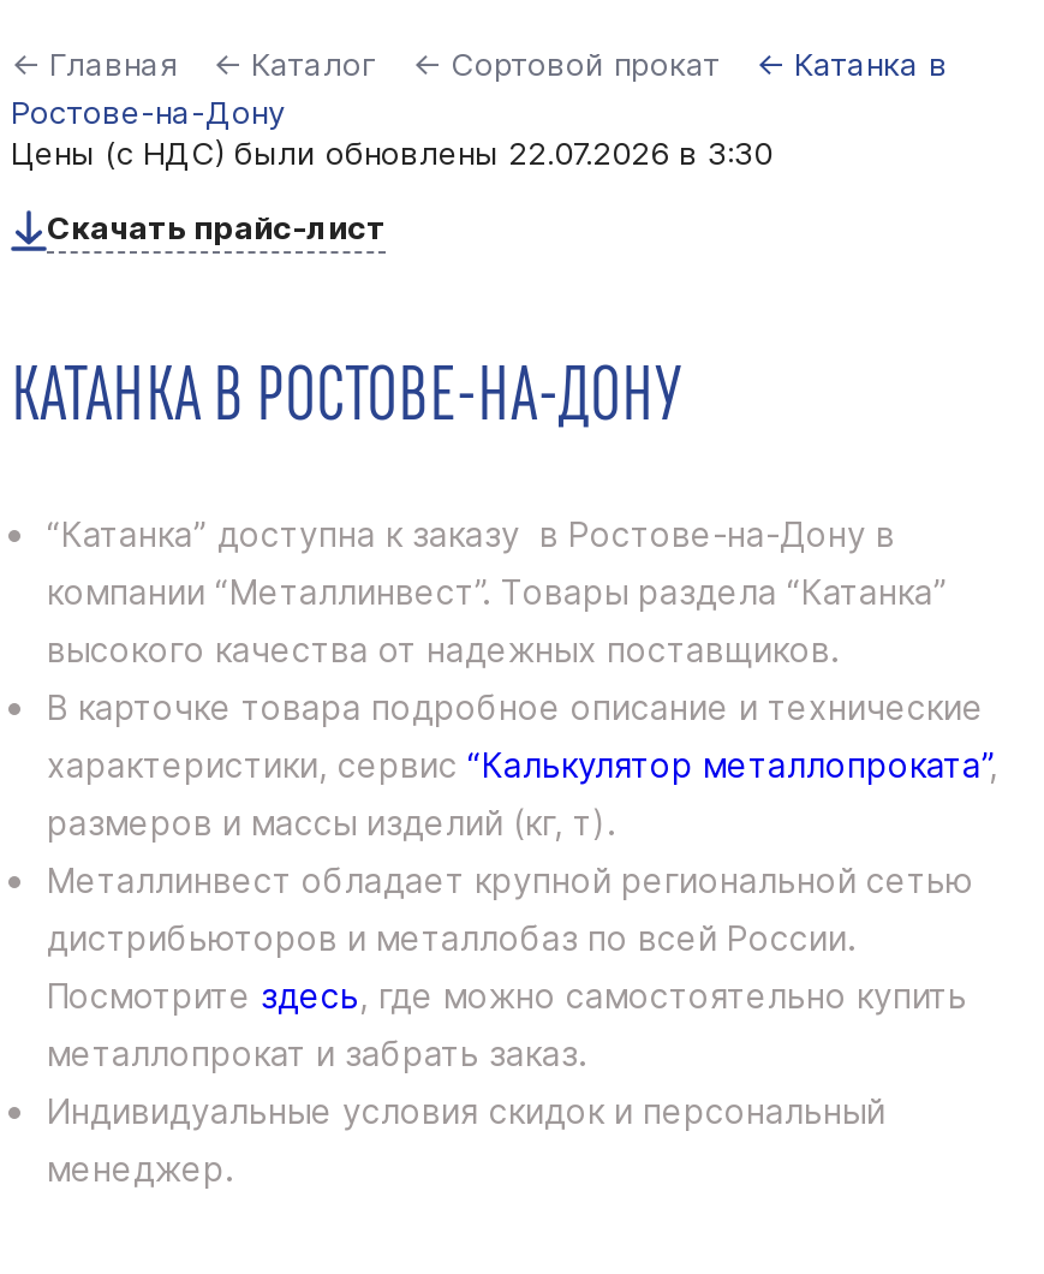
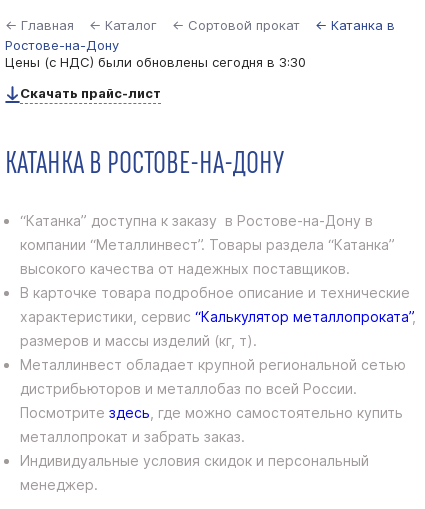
- Цены (с НДС) были обновлены 22.07.2026 в 3:30
+ Цены (с НДС) были обновлены сегодня в 3:30
